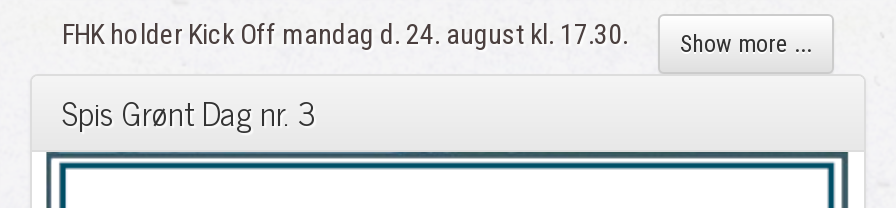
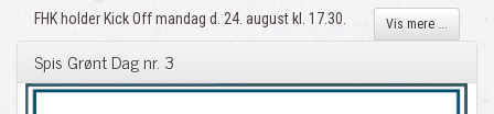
- Show more ...
+ Vis mere ...
